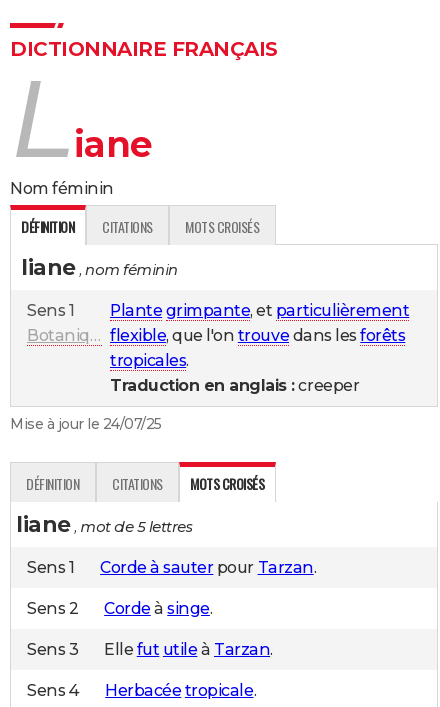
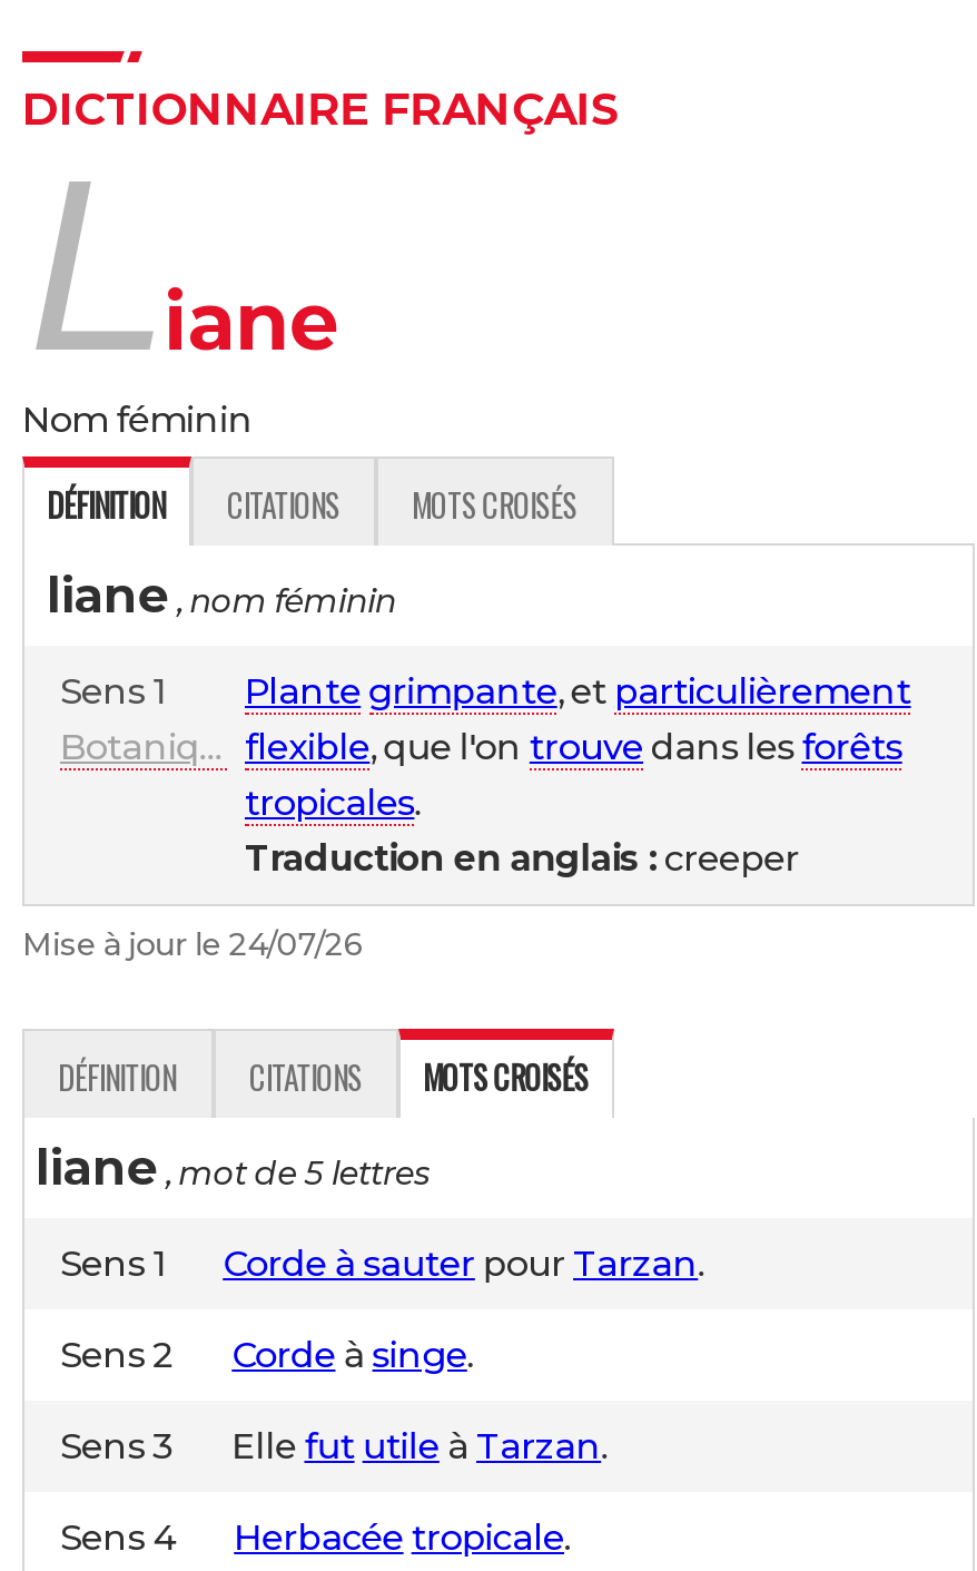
- Mise à jour le 24/07/25
+ Mise à jour le 24/07/26
